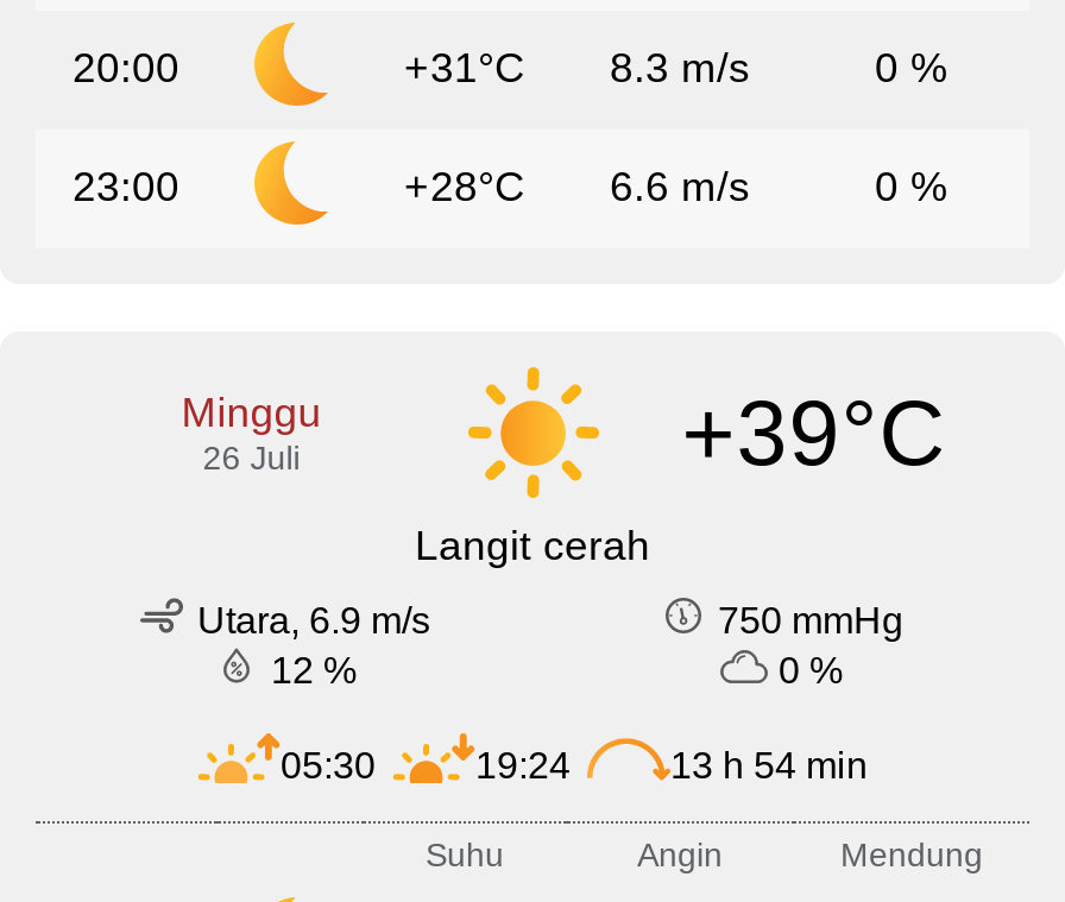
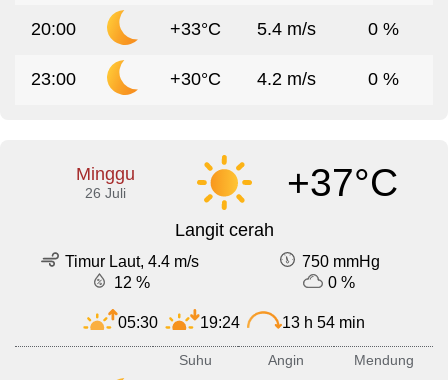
- +31°C
- 8.3 m/s
+ +33°C
+ 5.4 m/s

- +28°C
- 6.6 m/s
+ +30°C
+ 4.2 m/s

- +39°C
+ +37°C

- Utara, 6.9 m/s
+ Timur Laut, 4.4 m/s
